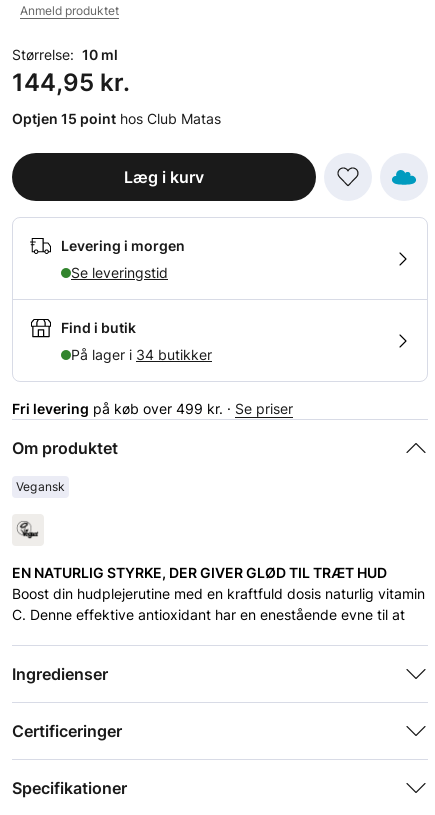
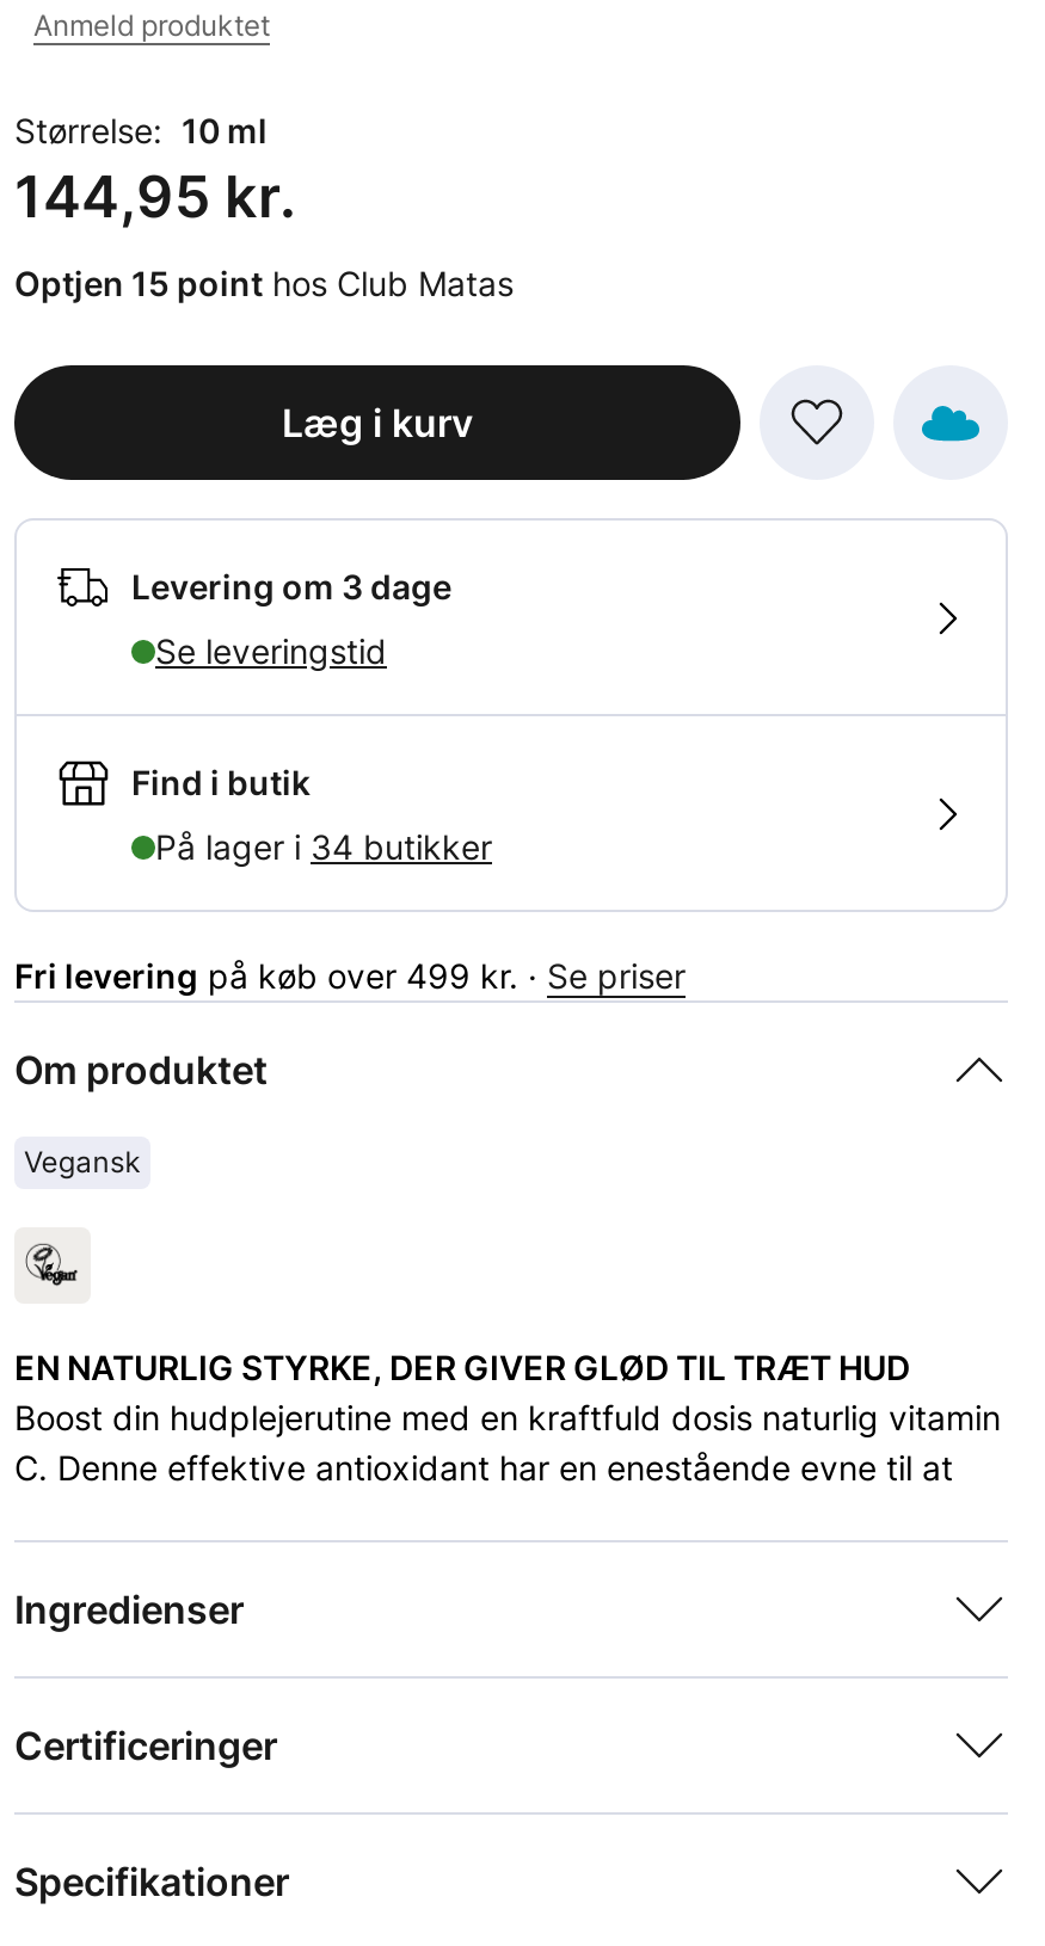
- Levering i morgen
+ Levering om 3 dage
